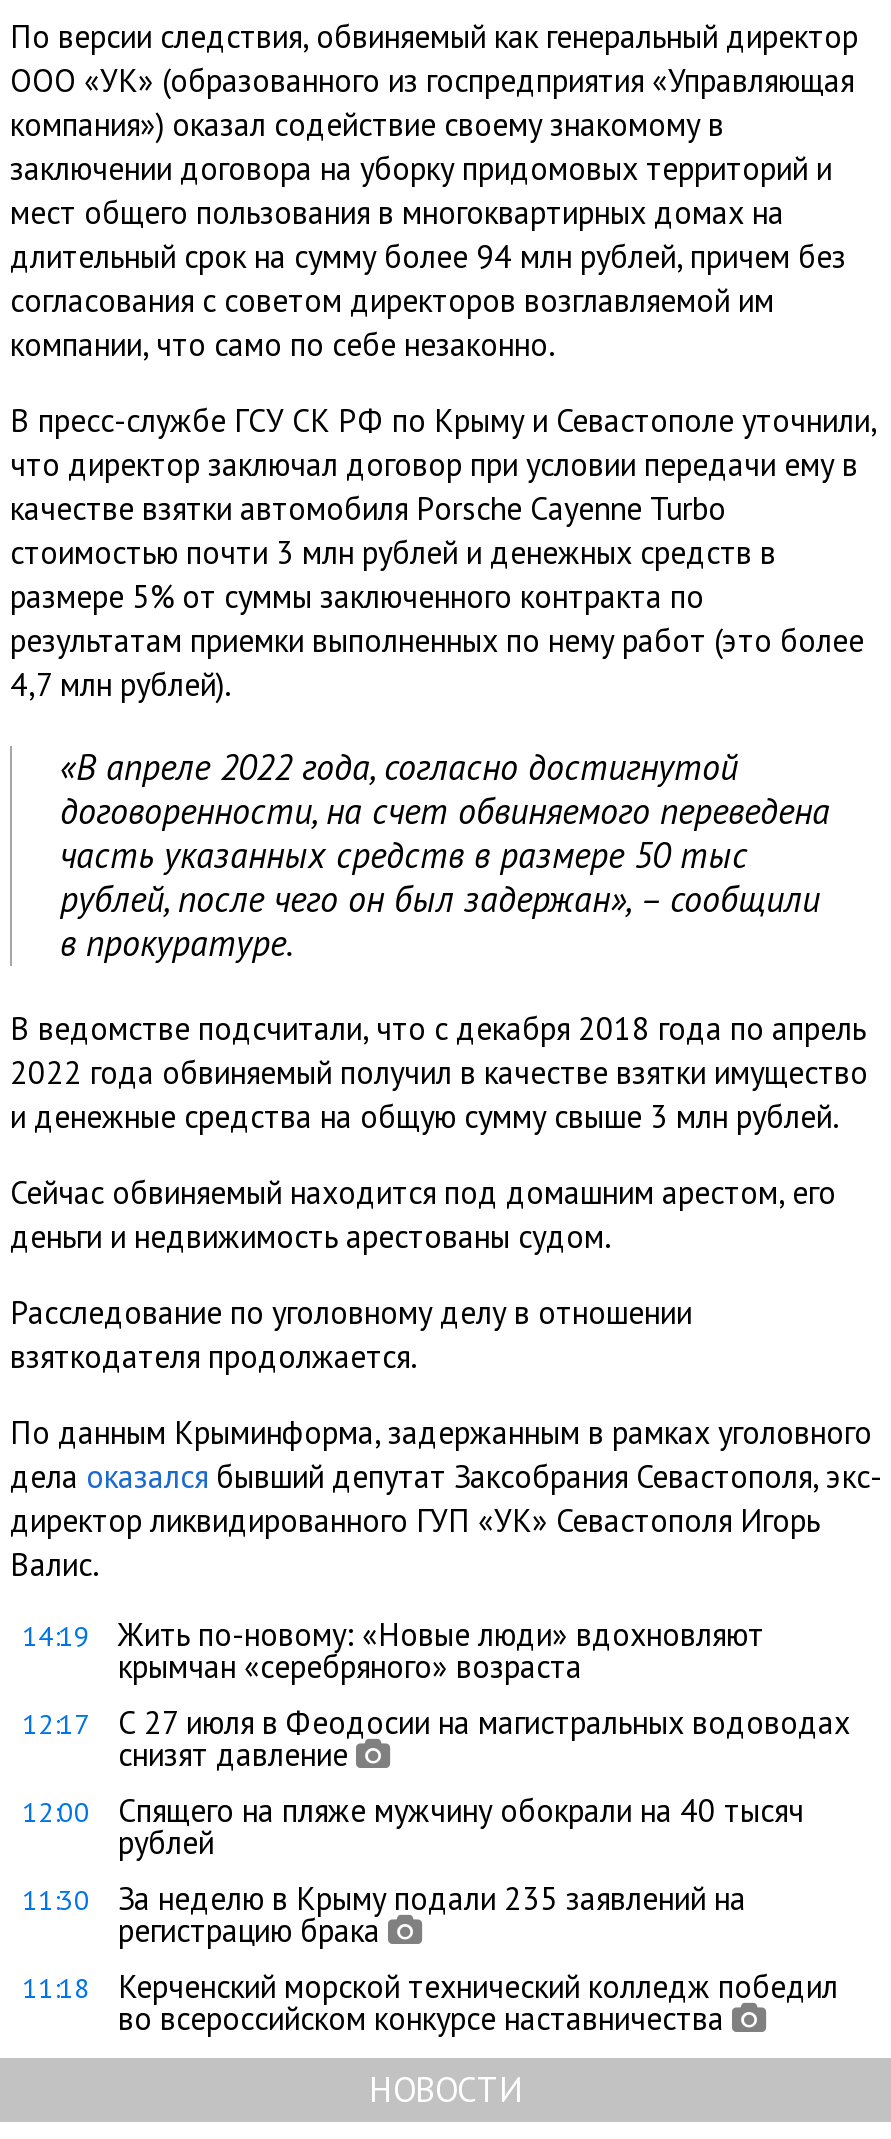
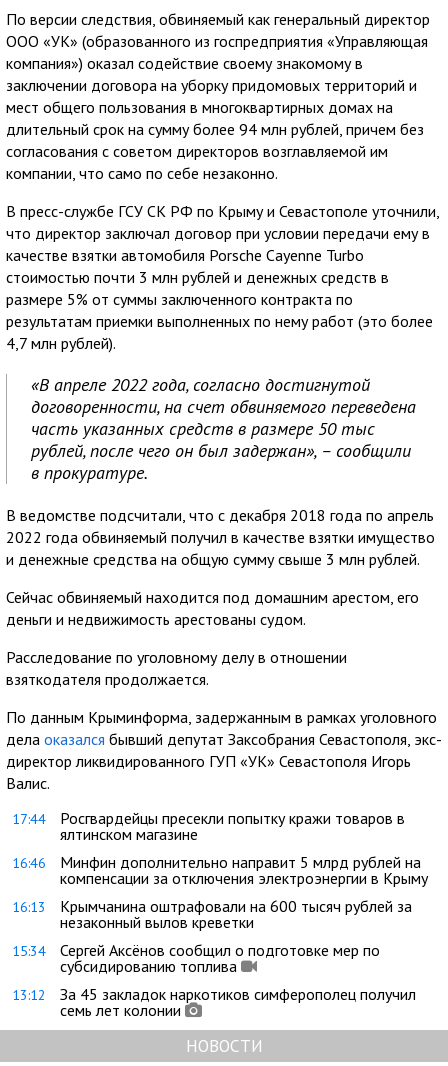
- 14:19
- Жить по-новому: «Новые люди» вдохновляют
- крымчан «серебряного» возраста
+ 17:44
+ Росгвардейцы пресекли попытку кражи товаров в
+ ялтинском магазине

- 12:17
- С 27 июля в Феодосии на магистральных водоводах
- снизят давление
+ 16:46
+ Минфин дополнительно направит 5 млрд рублей на
+ компенсации за отключения электроэнергии в Крыму

- 12:00
- Спящего на пляже мужчину обокрали на 40 тысяч
- рублей
+ 16:13
+ Крымчанина оштрафовали на 600 тысяч рублей за
+ незаконный вылов креветки

- 11:30
- За неделю в Крыму подали 235 заявлений на
- регистрацию брака
+ 15:34
+ Сергей Аксёнов сообщил о подготовке мер по
+ субсидированию топлива

- 11:18
- Керченский морской технический колледж победил
- во всероссийском конкурсе наставничества
+ 13:12
+ За 45 закладок наркотиков симферополец получил
+ семь лет колонии
